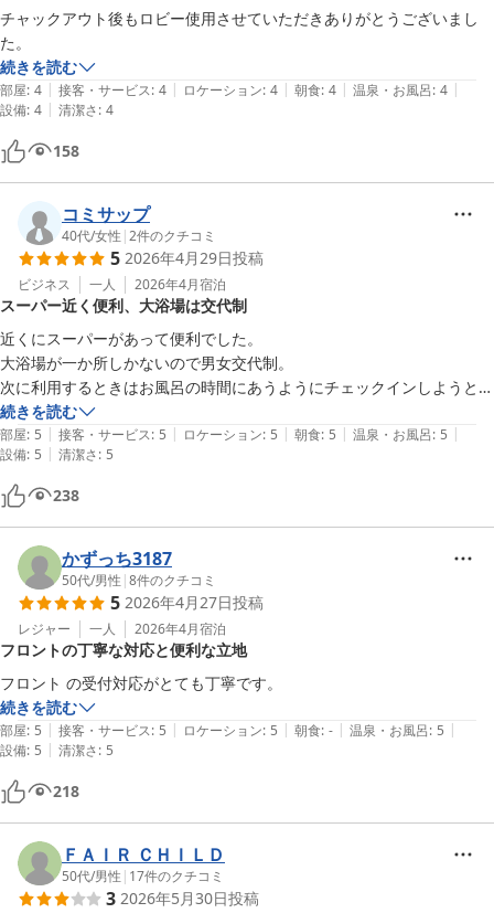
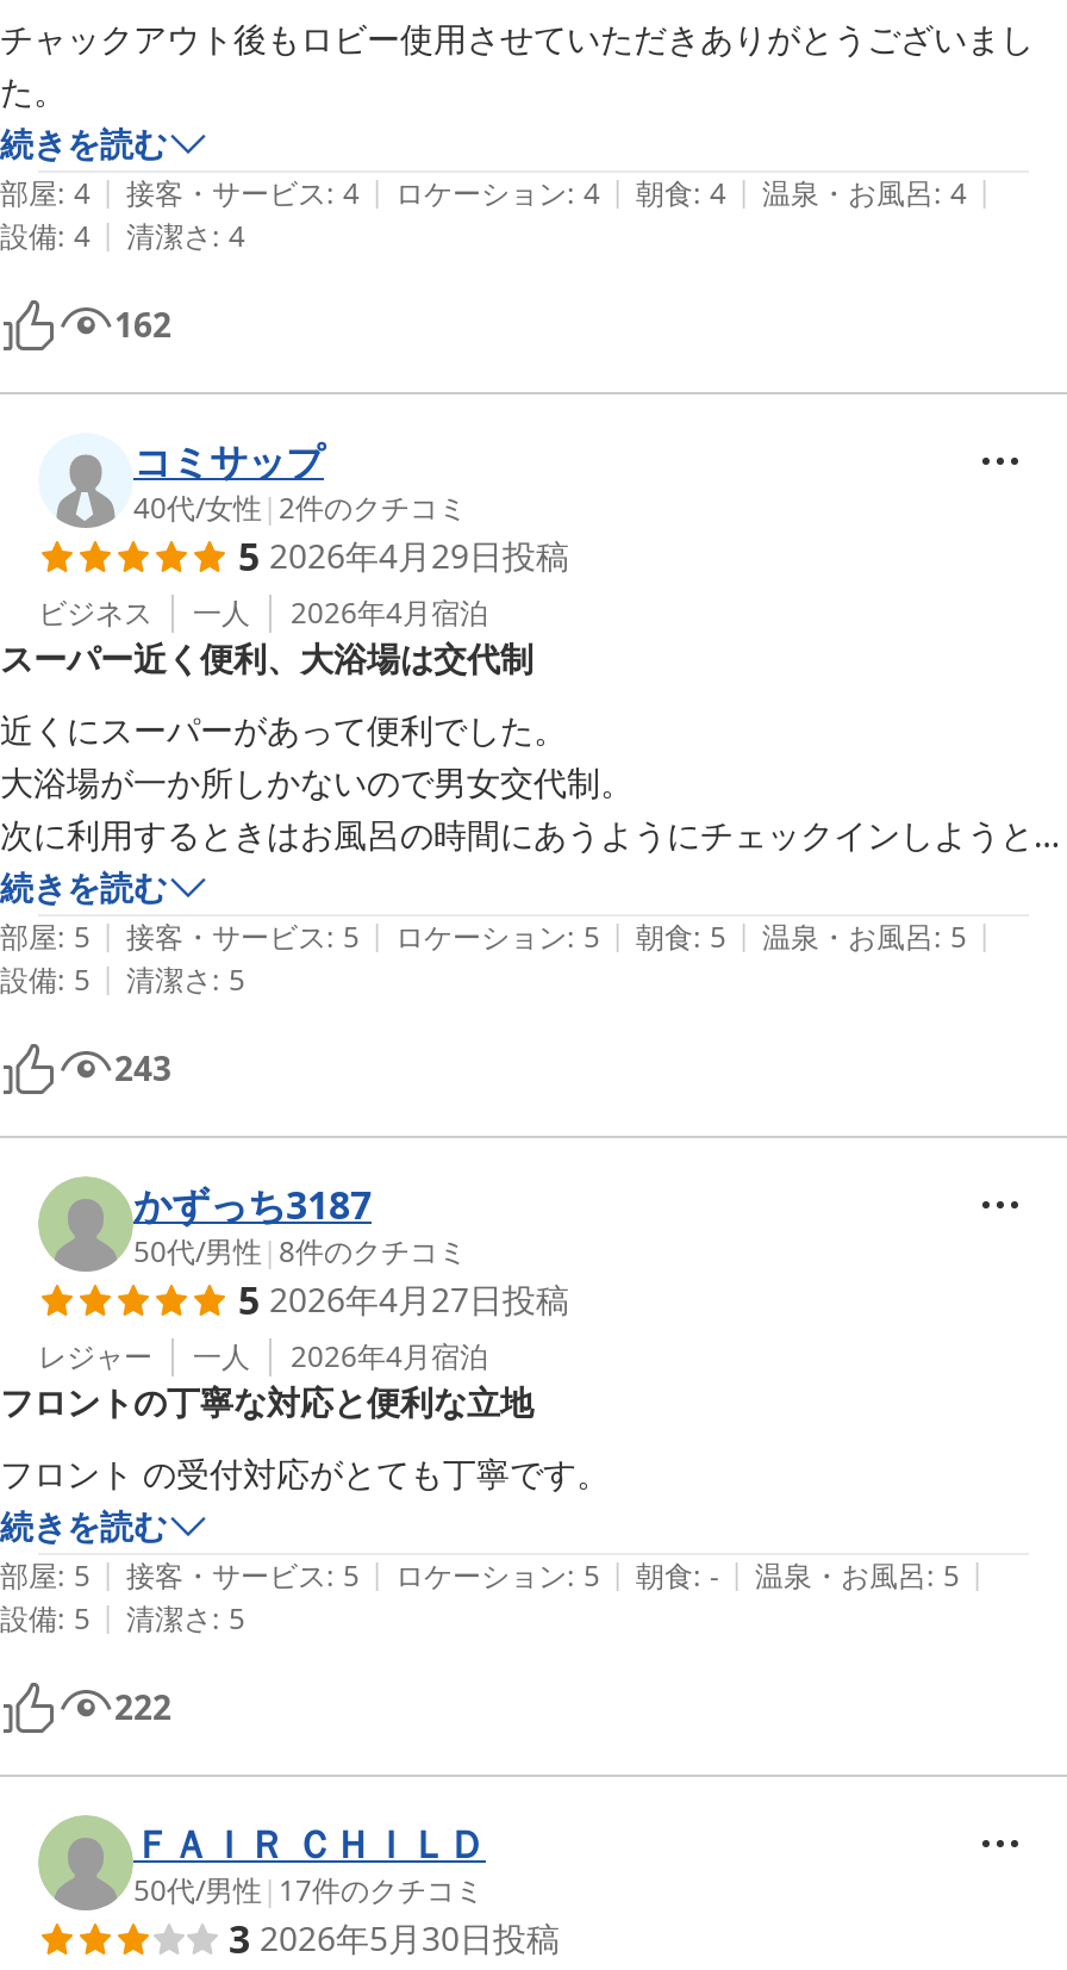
- 158
+ 162

- 238
+ 243

- 218
+ 222
